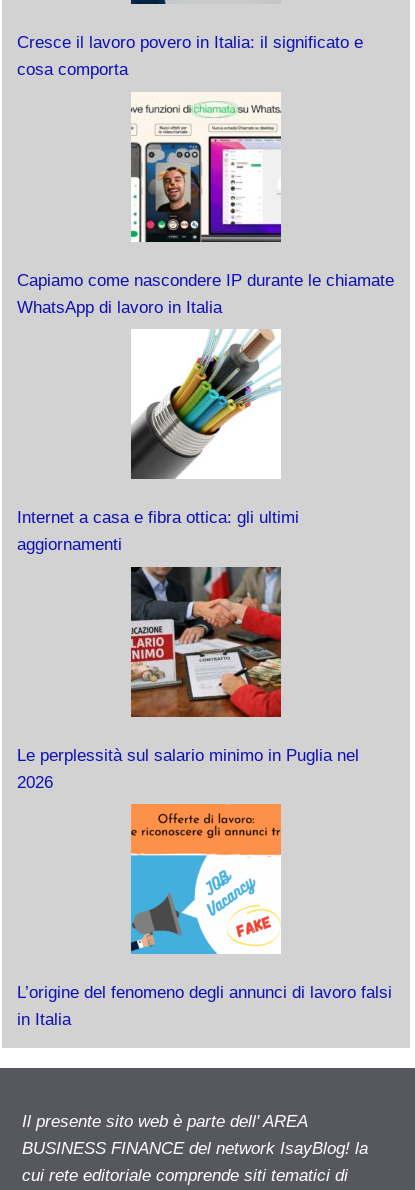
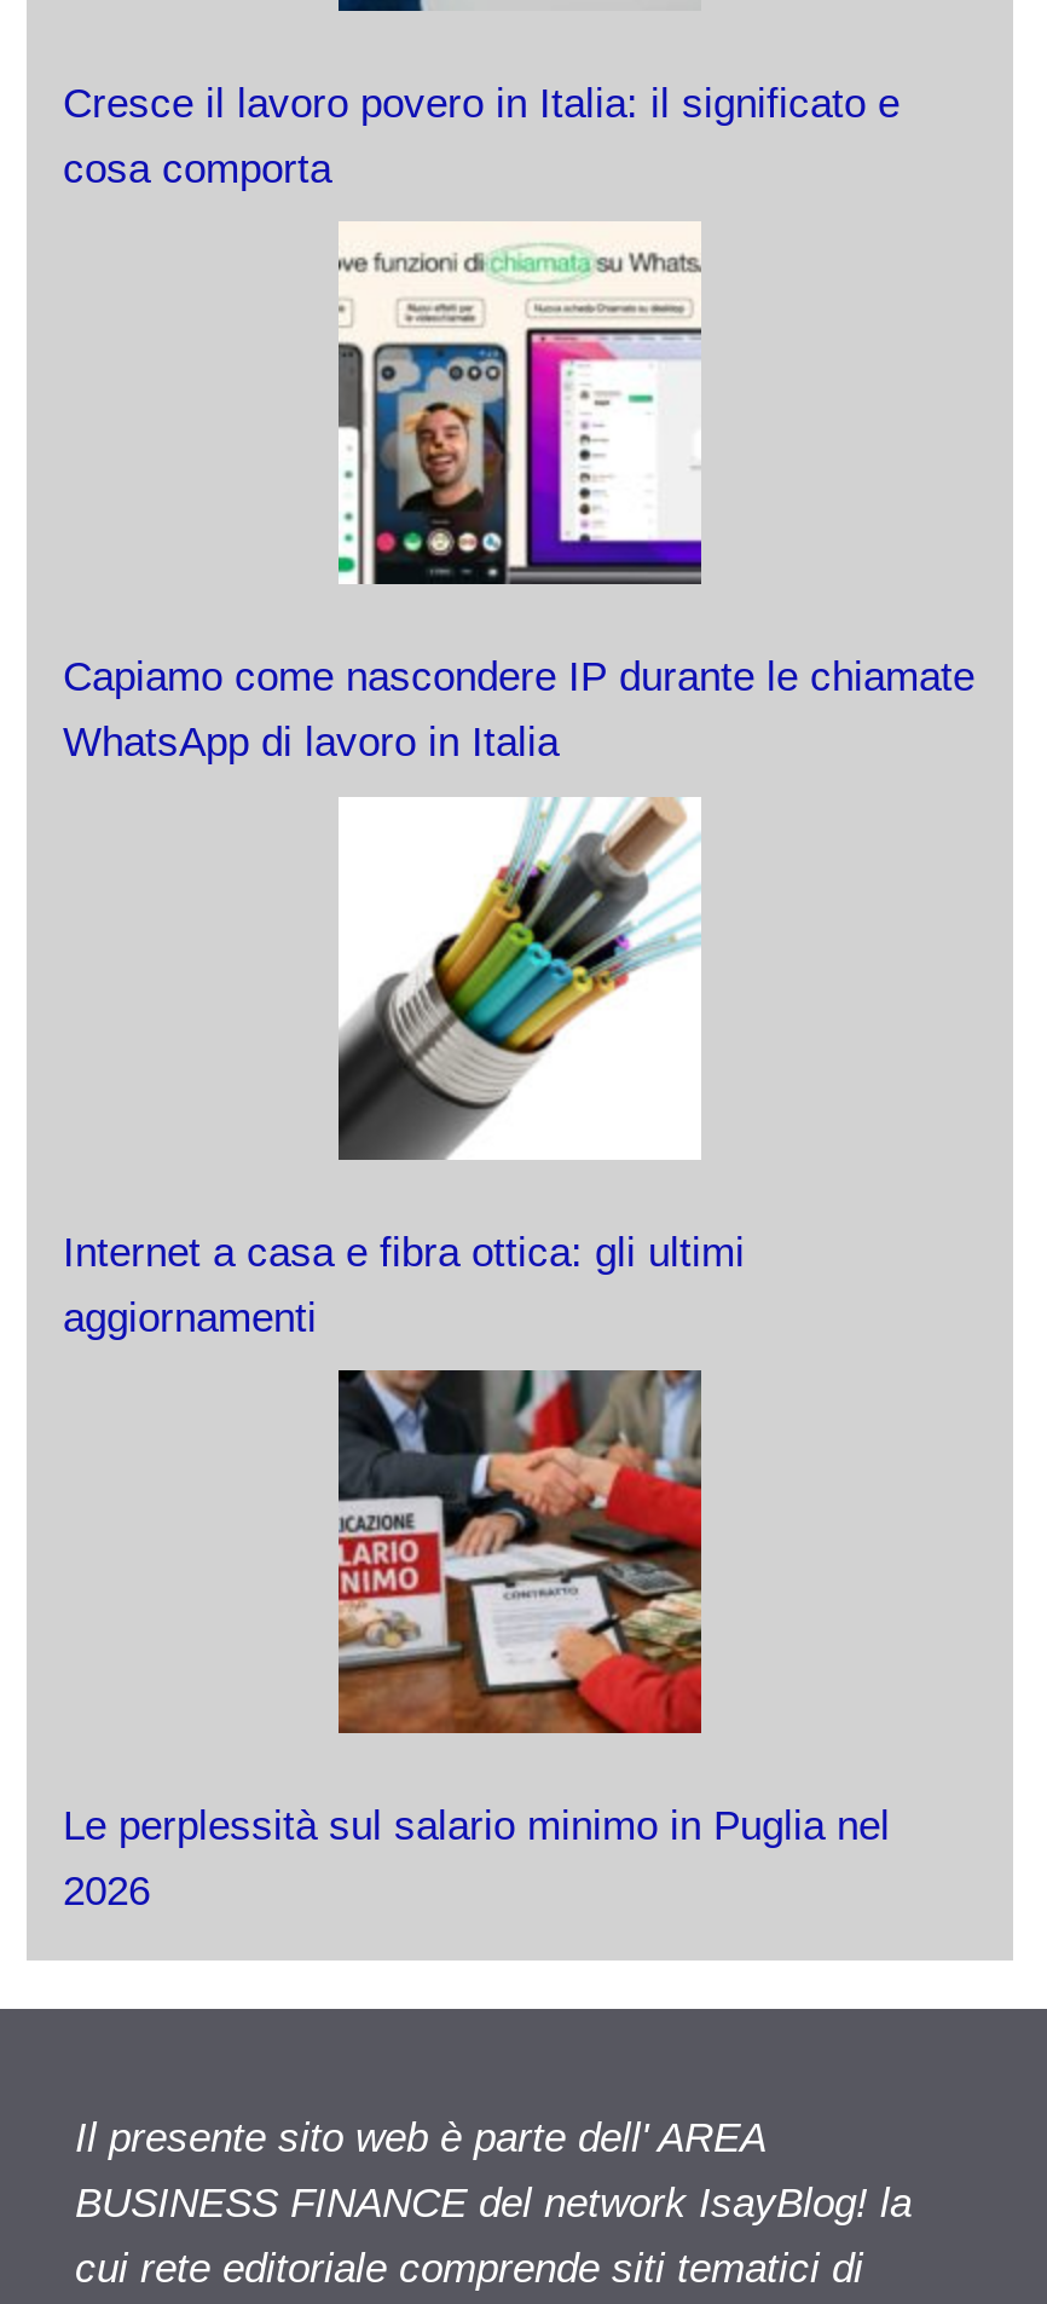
- [image]
- L’origine del fenomeno degli annunci di lavoro falsi
- in Italia
